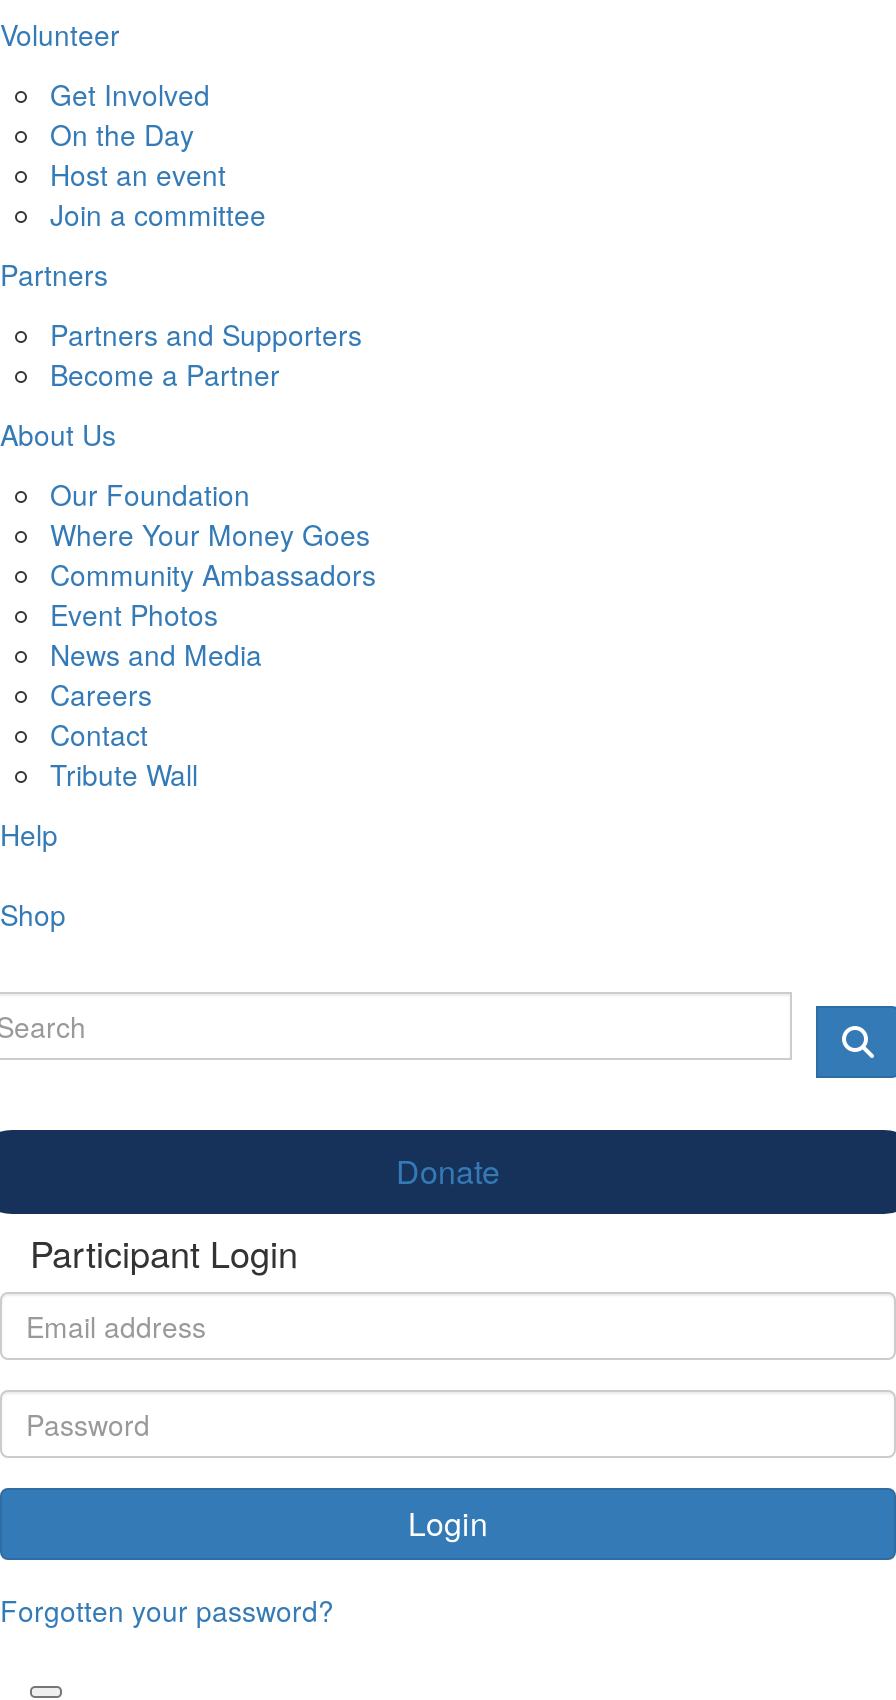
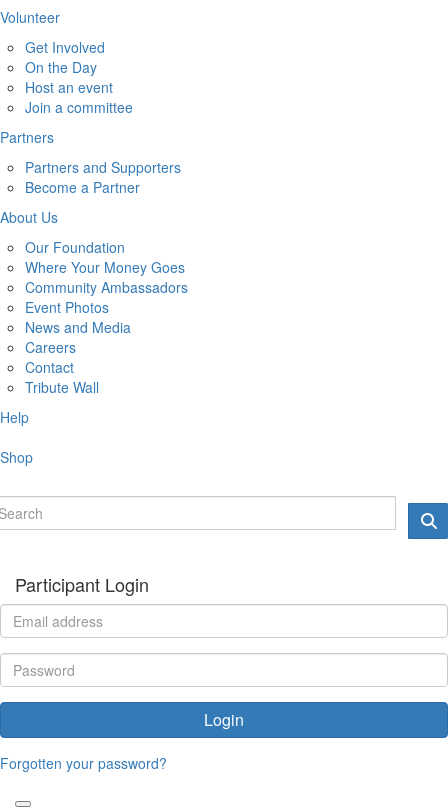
- Donate
